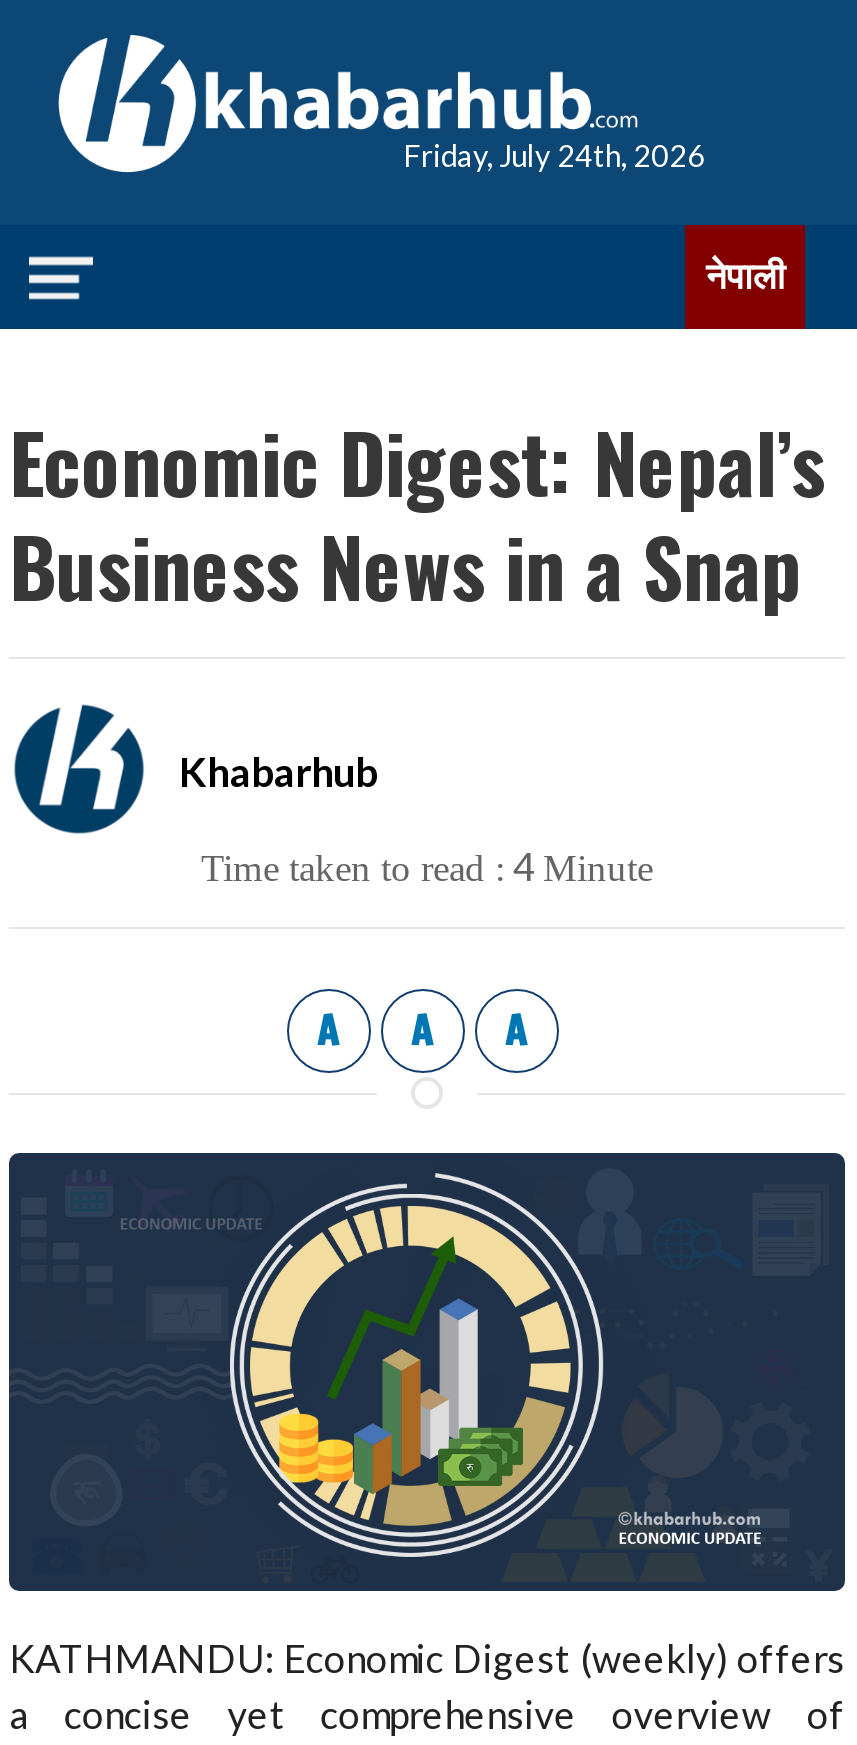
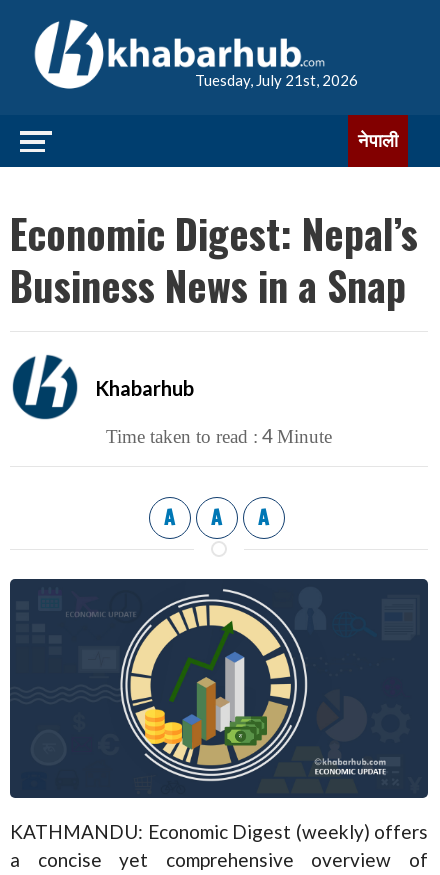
- Friday, July 24th, 2026
+ Tuesday, July 21st, 2026
